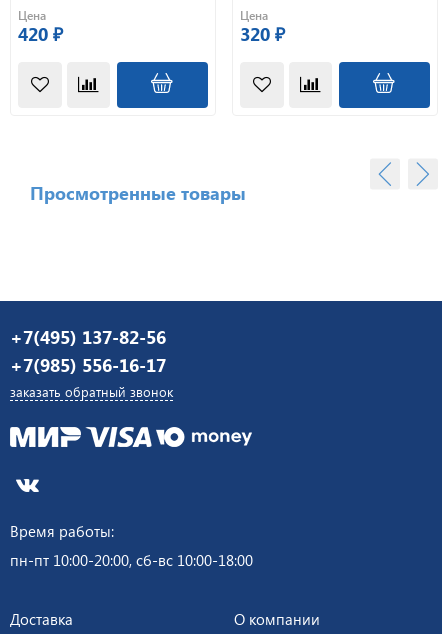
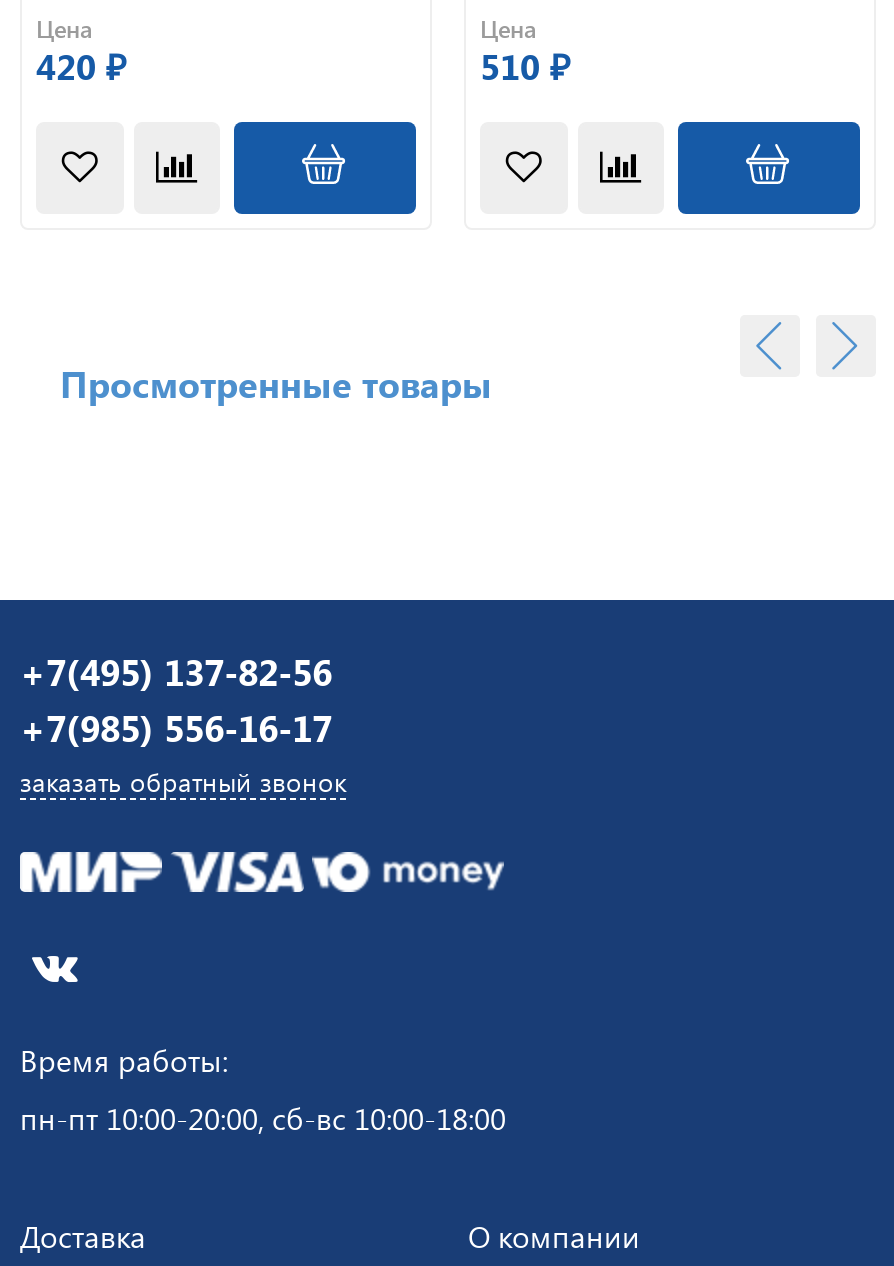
- 320 ₽
+ 510 ₽
